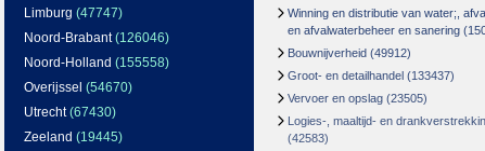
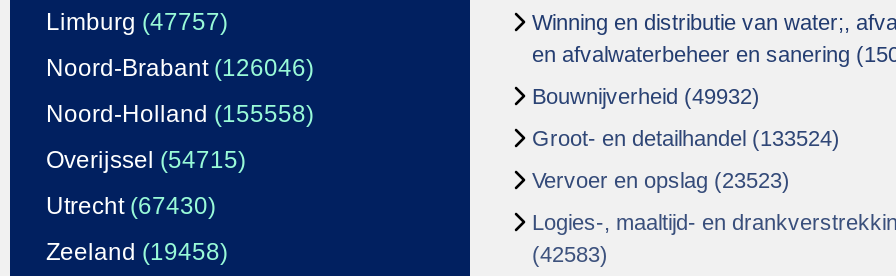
- Limburg (47747)
+ Limburg (47757)

- Bouwnijverheid (49912)
+ Bouwnijverheid (49932)

- Groot- en detailhandel (133437)
+ Groot- en detailhandel (133524)

- Overijssel (54670)
+ Overijssel (54715)

- Vervoer en opslag (23505)
+ Vervoer en opslag (23523)

- Zeeland (19445)
+ Zeeland (19458)
